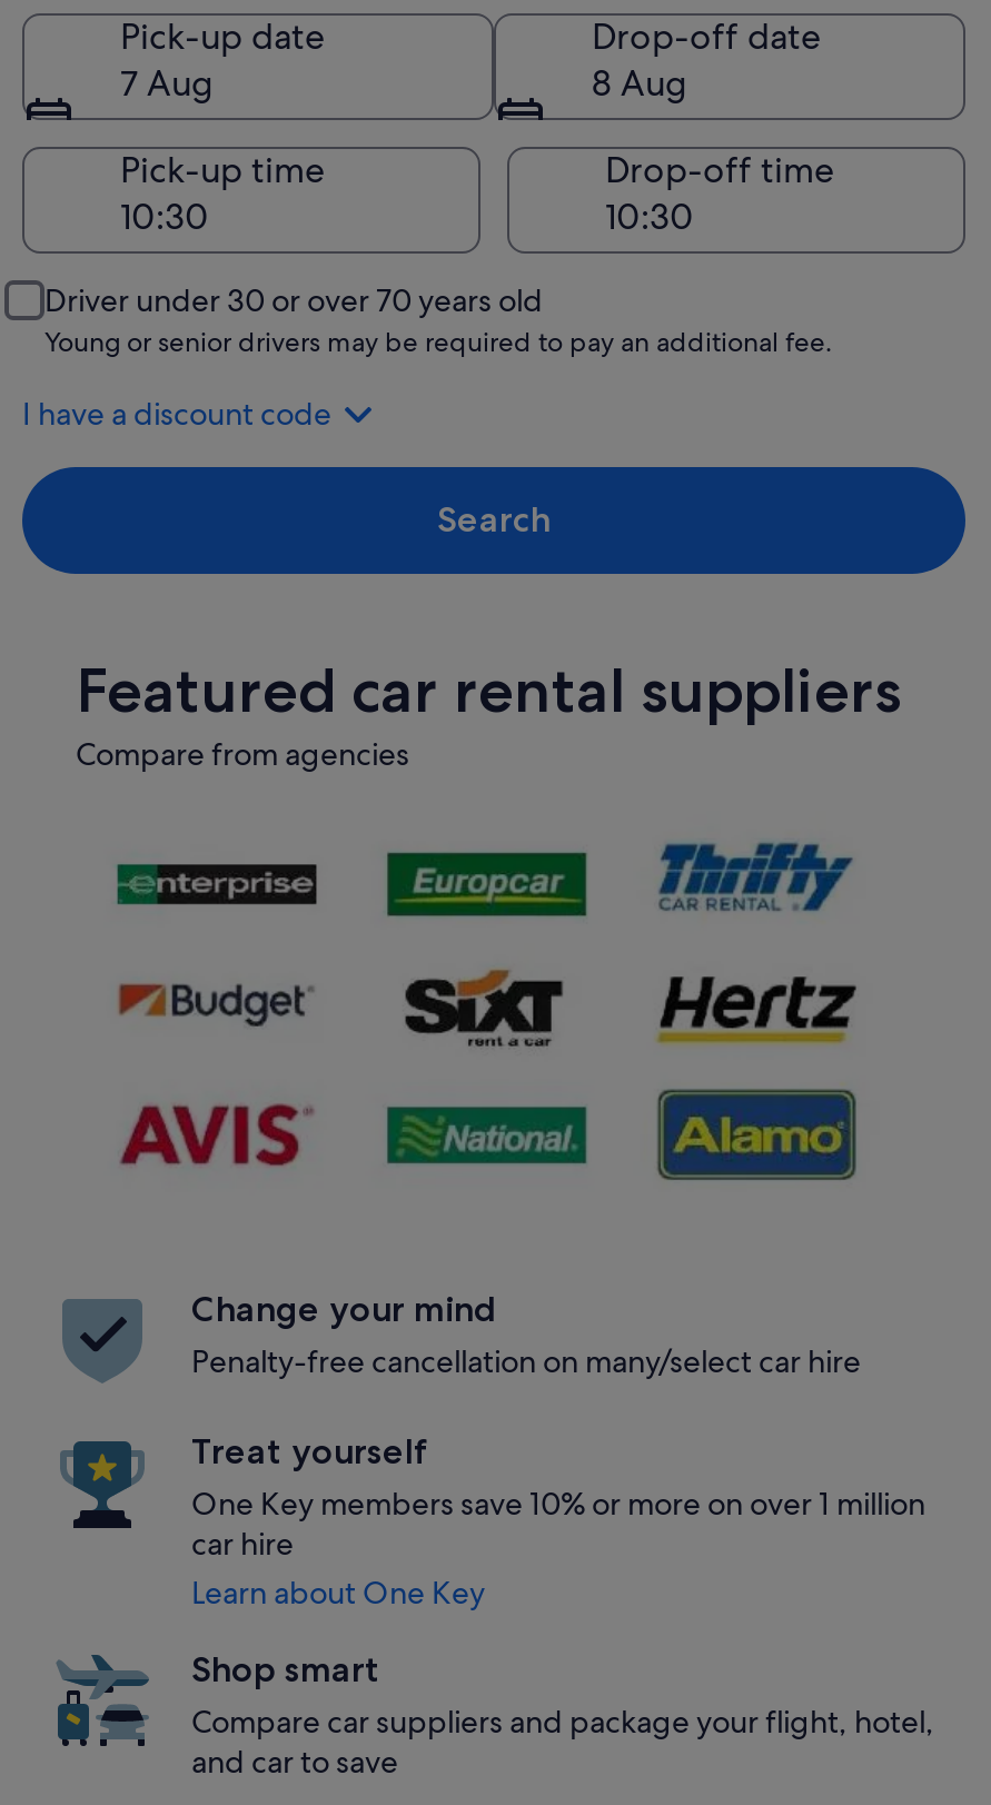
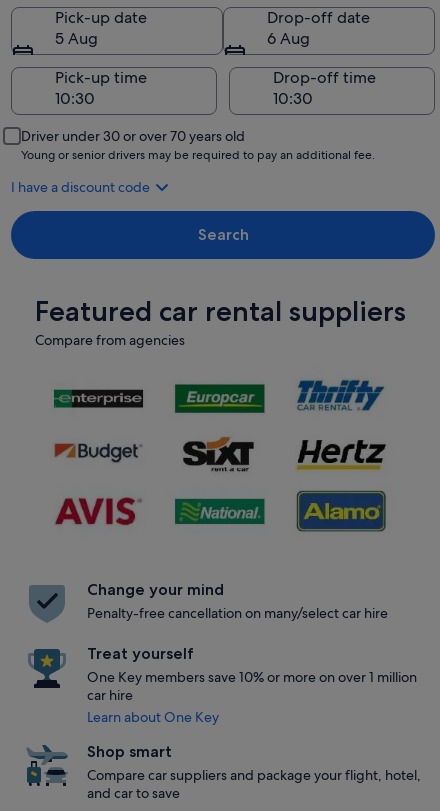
- 7 Aug
+ 5 Aug

- 8 Aug
+ 6 Aug
